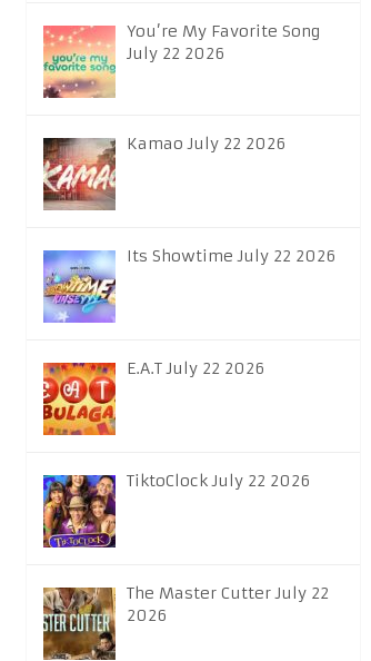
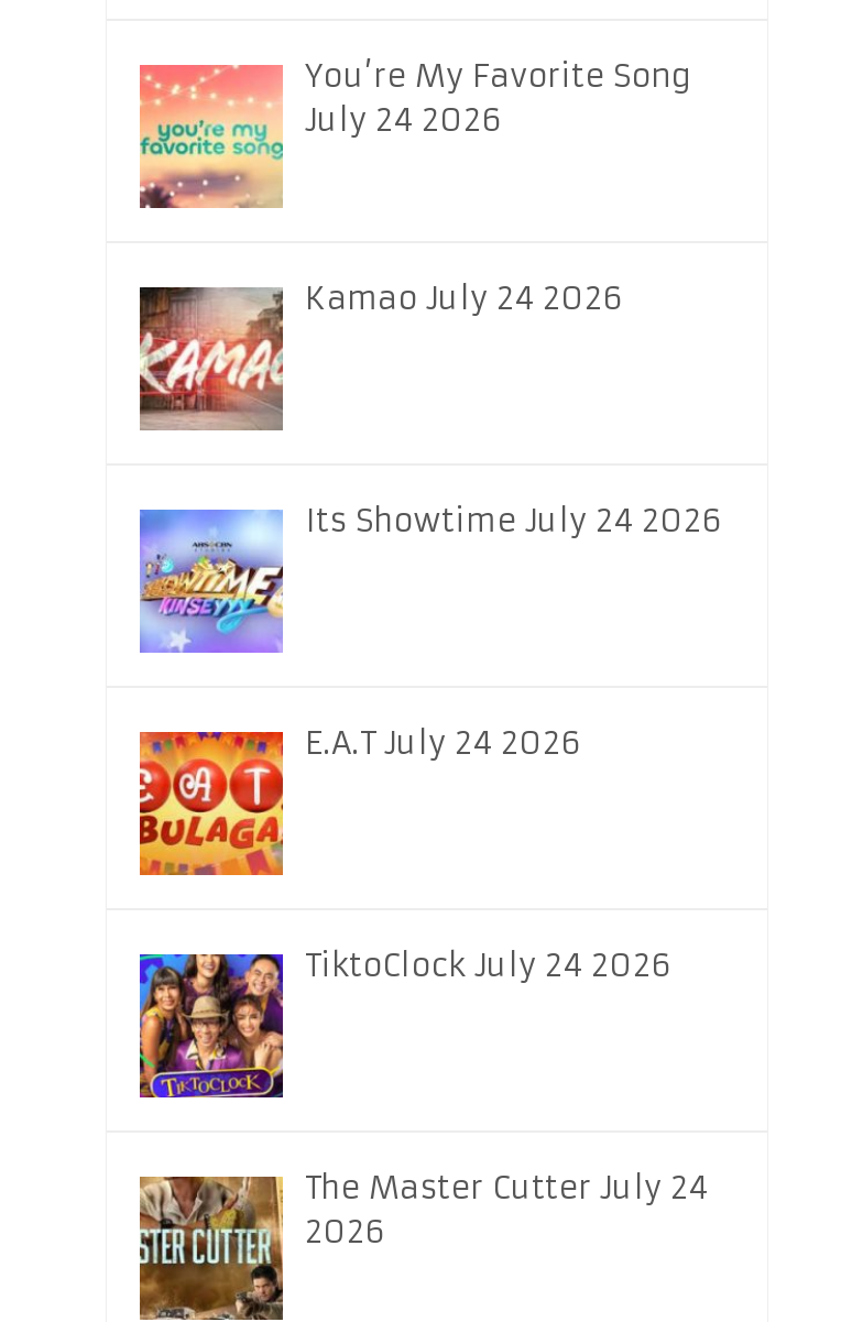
- July 22 2026
+ July 24 2026

- Kamao July 22 2026
+ Kamao July 24 2026

- Its Showtime July 22 2026
+ Its Showtime July 24 2026

- E.A.T July 22 2026
+ E.A.T July 24 2026

- TiktoClock July 22 2026
+ TiktoClock July 24 2026

- The Master Cutter July 22
+ The Master Cutter July 24
